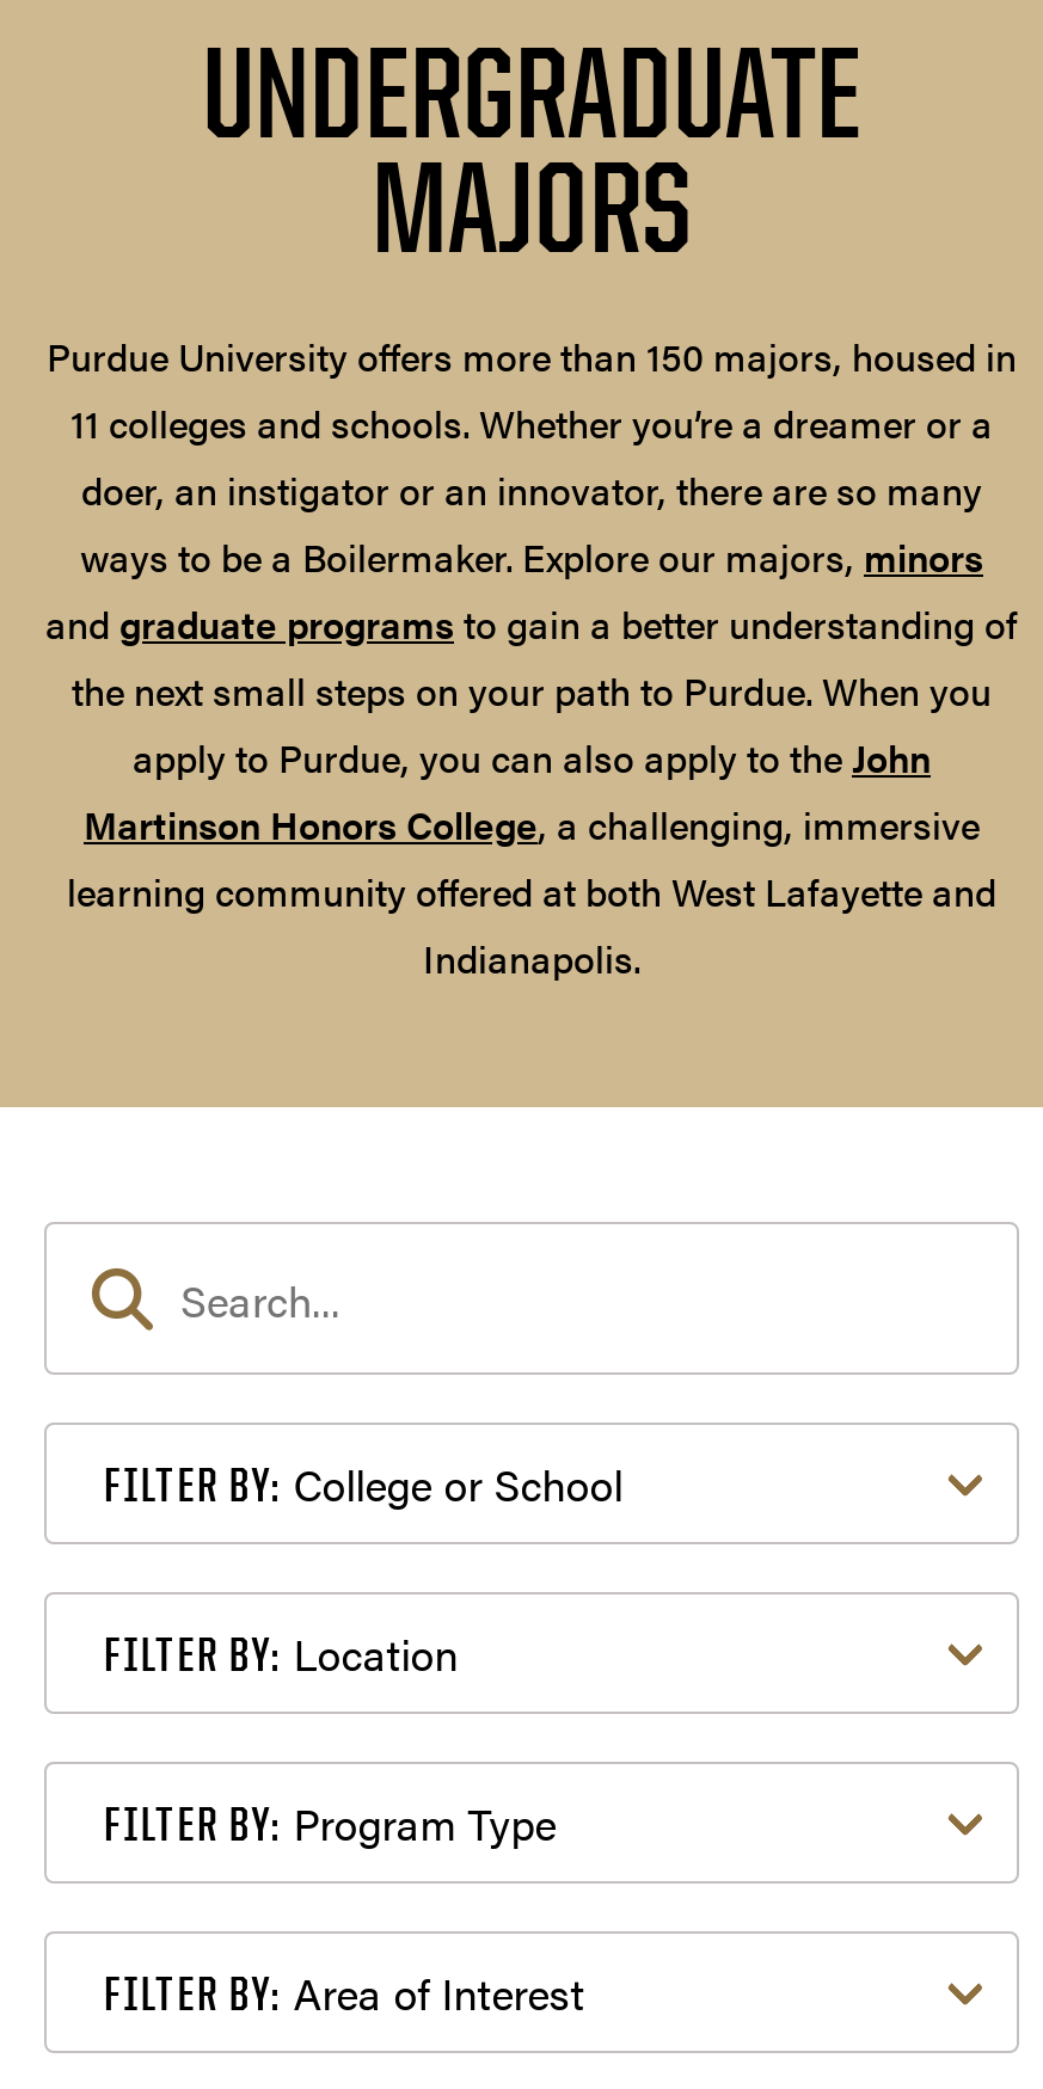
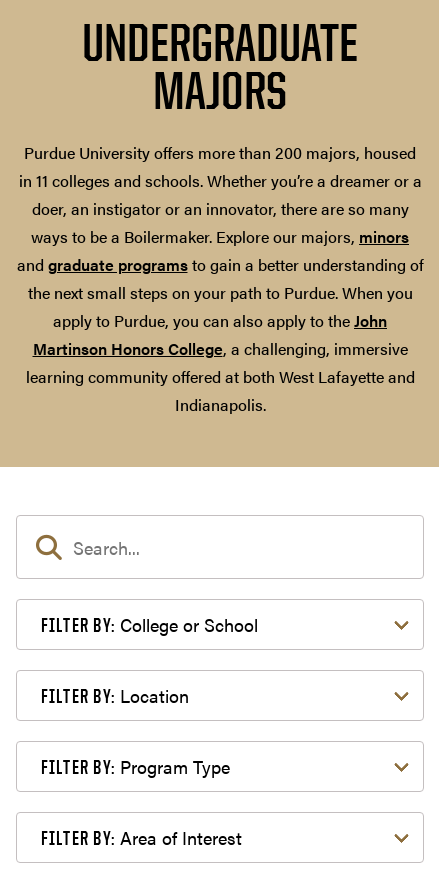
- Purdue University offers more than 150 majors, housed in
- 11 colleges and schools. Whether you’re a dreamer or a
+ Purdue University offers more than 200 majors, housed
+ in 11 colleges and schools. Whether you’re a dreamer or a
